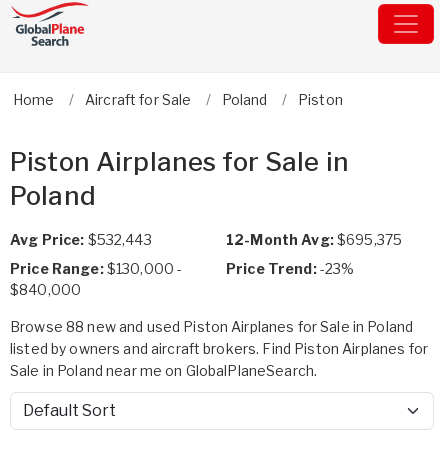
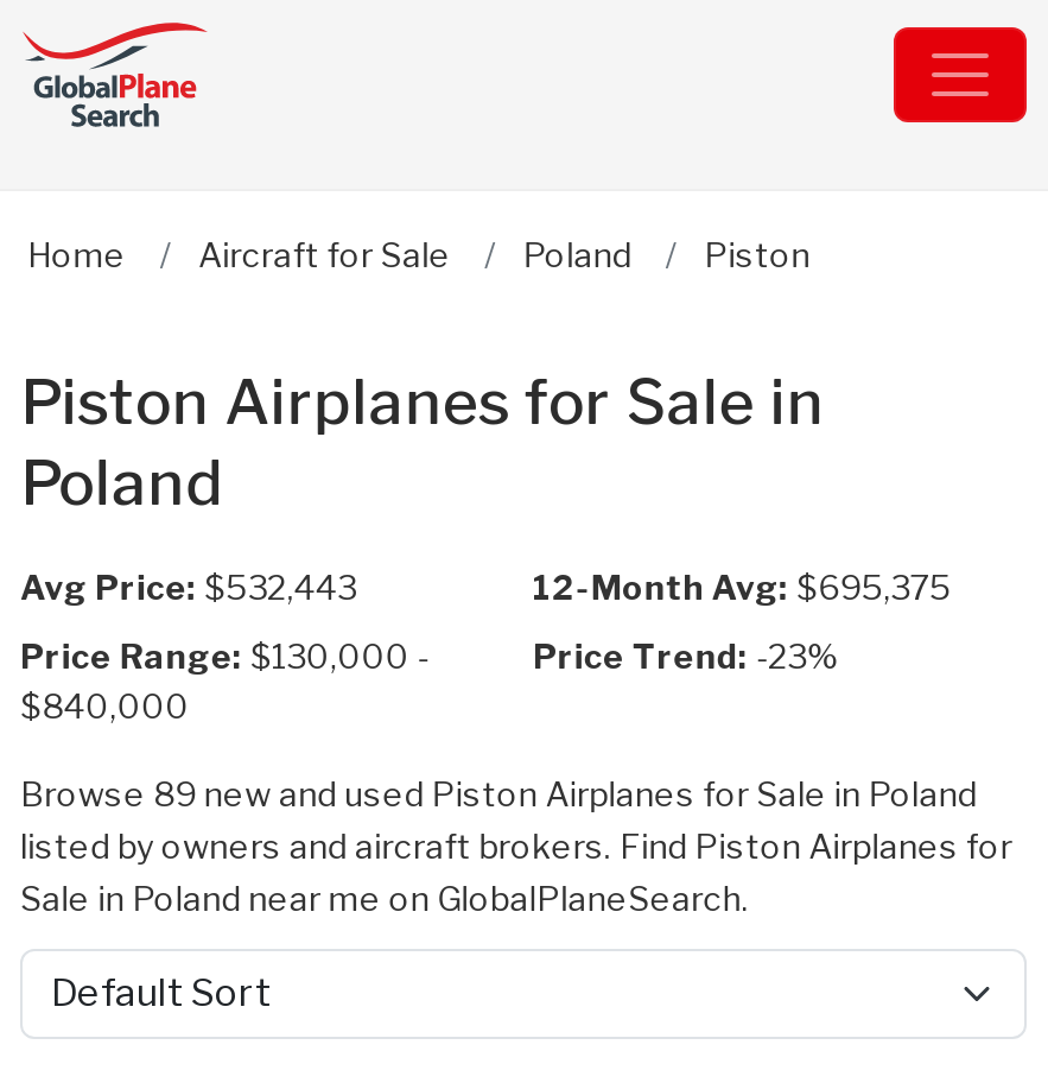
- Browse 88 new and used Piston Airplanes for Sale in Poland
+ Browse 89 new and used Piston Airplanes for Sale in Poland
